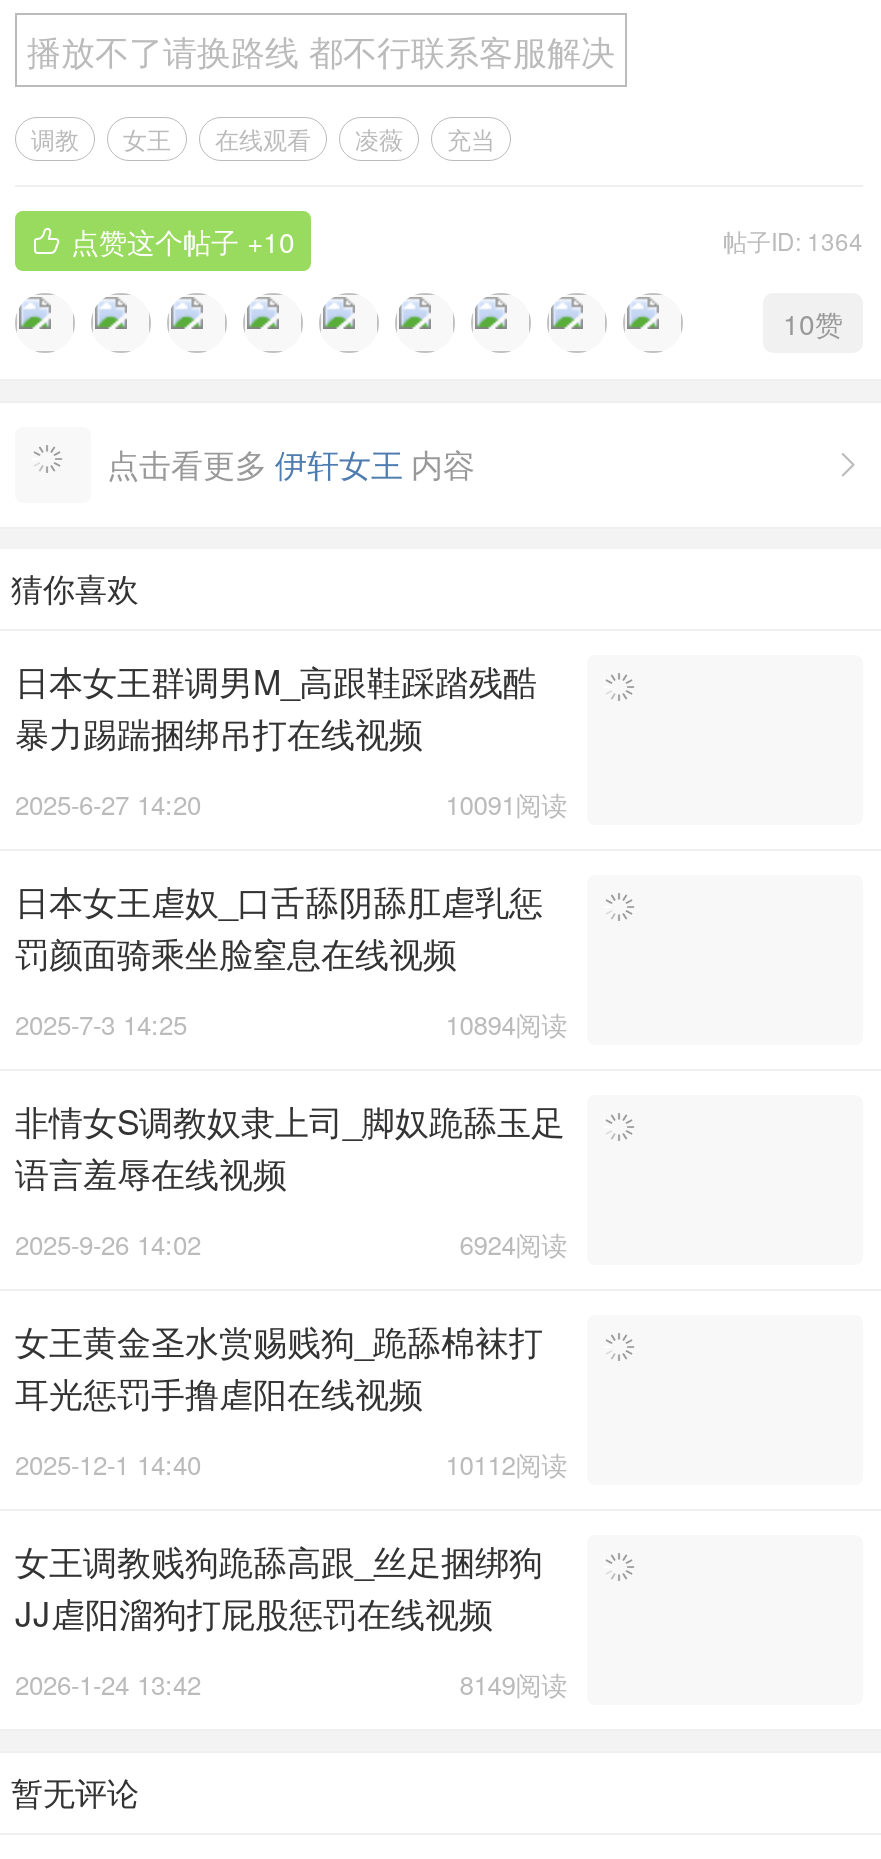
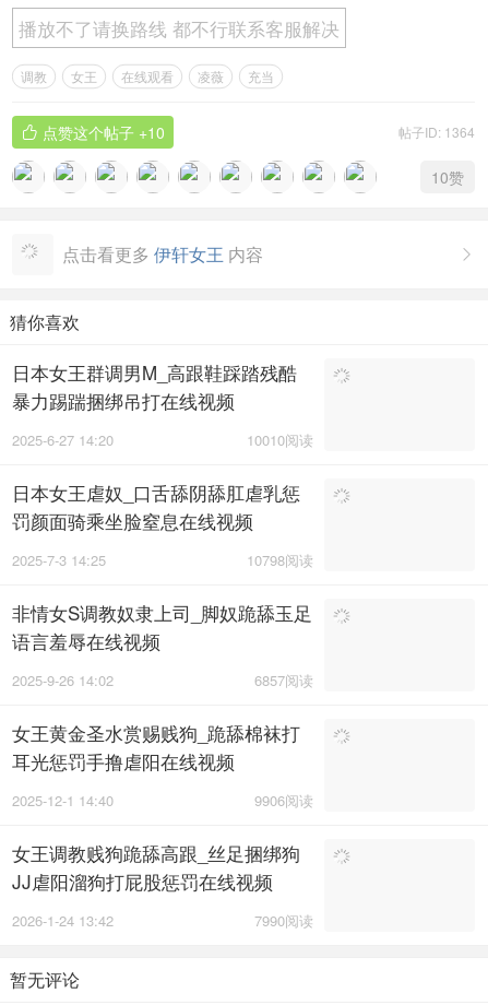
- 10091阅读
+ 10010阅读

- 10894阅读
+ 10798阅读

- 6924阅读
+ 6857阅读

- 10112阅读
+ 9906阅读

- 8149阅读
+ 7990阅读
